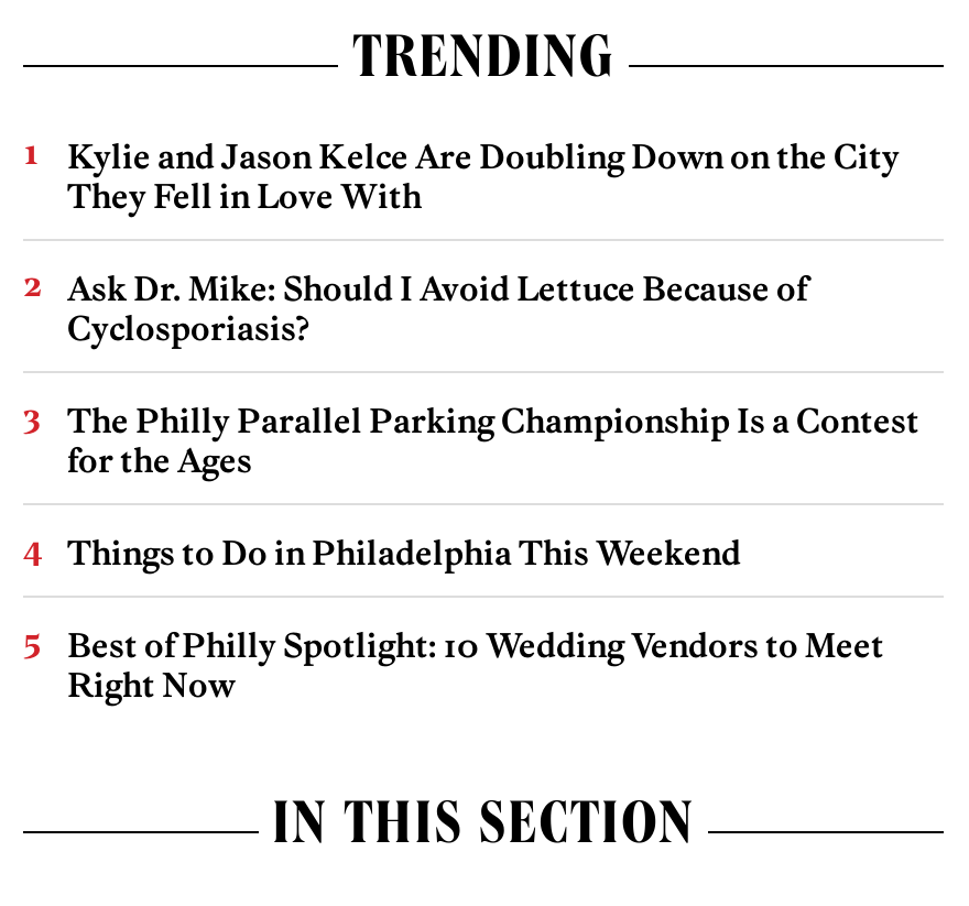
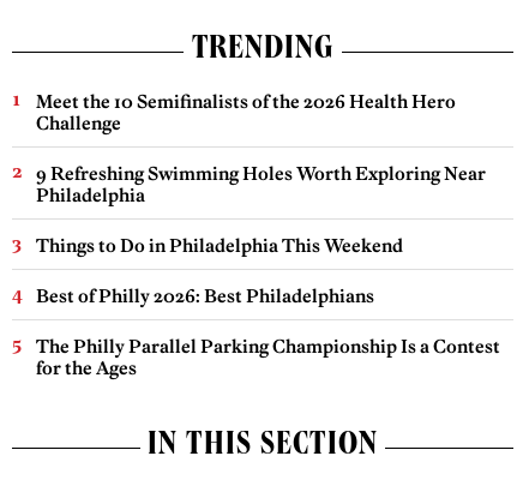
- Kylie and Jason Kelce Are Doubling Down on the City
- They Fell in Love With
- Ask Dr. Mike: Should I Avoid Lettuce Because of
- Cyclosporiasis?
+ Meet the 10 Semifinalists of the 2026 Health Hero
+ Challenge
+ 9 Refreshing Swimming Holes Worth Exploring Near
+ Philadelphia
+ Best of Philly 2026: Best Philadelphians

moved down: The Philly Parallel Parking Championship Is a Contest | for the Ages

moved up: Things to Do in Philadelphia This Weekend

- Best of Philly Spotlight: 10 Wedding Vendors to Meet
- Right Now
